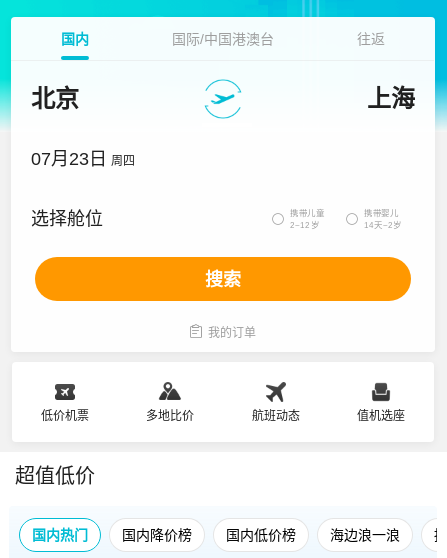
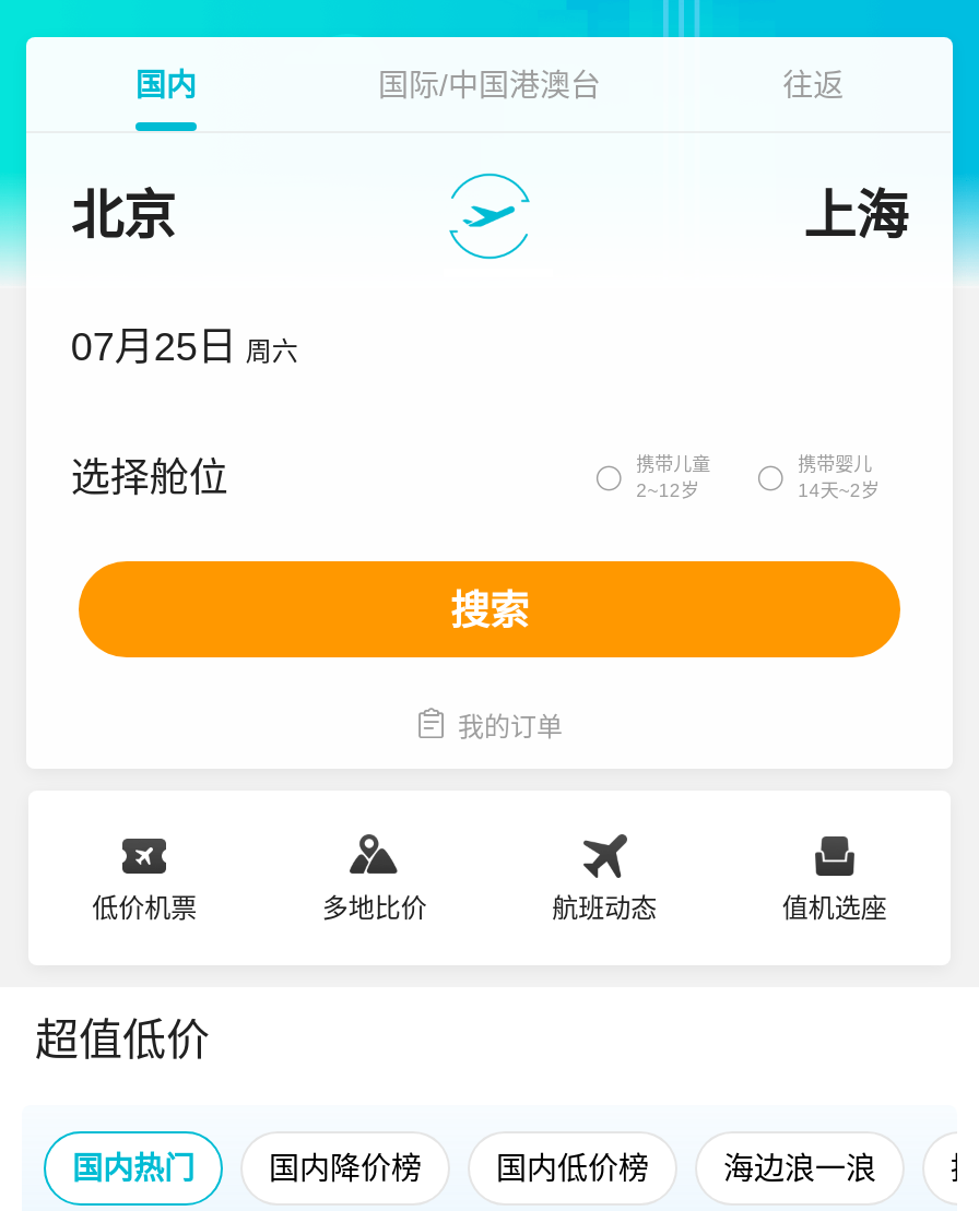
- 07月23日 周四
+ 07月25日 周六
